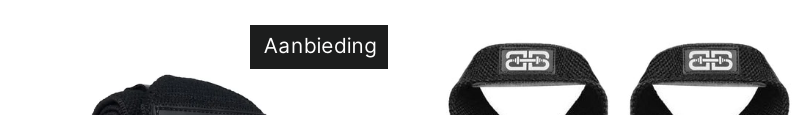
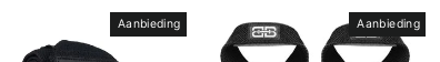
+ Aanbieding
